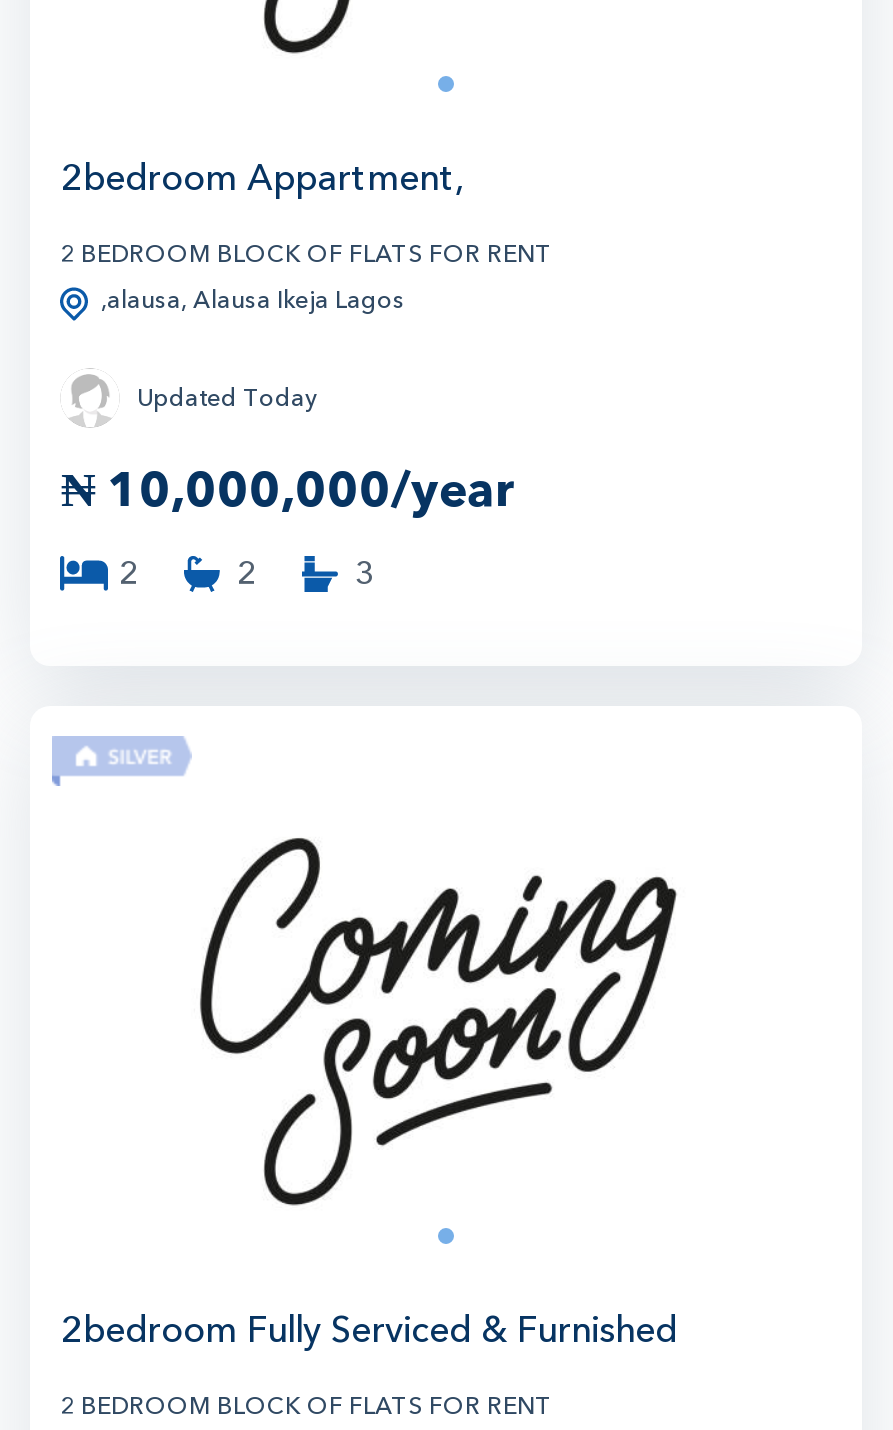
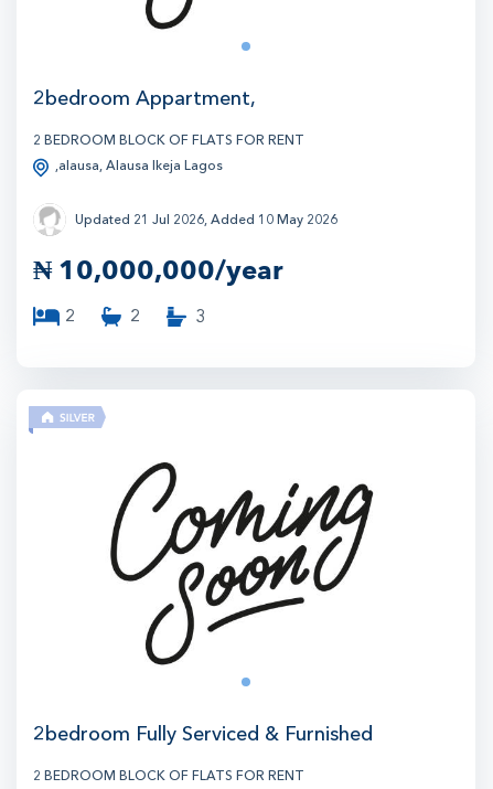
- Updated Today
+ Updated 21 Jul 2026, Added 10 May 2026
